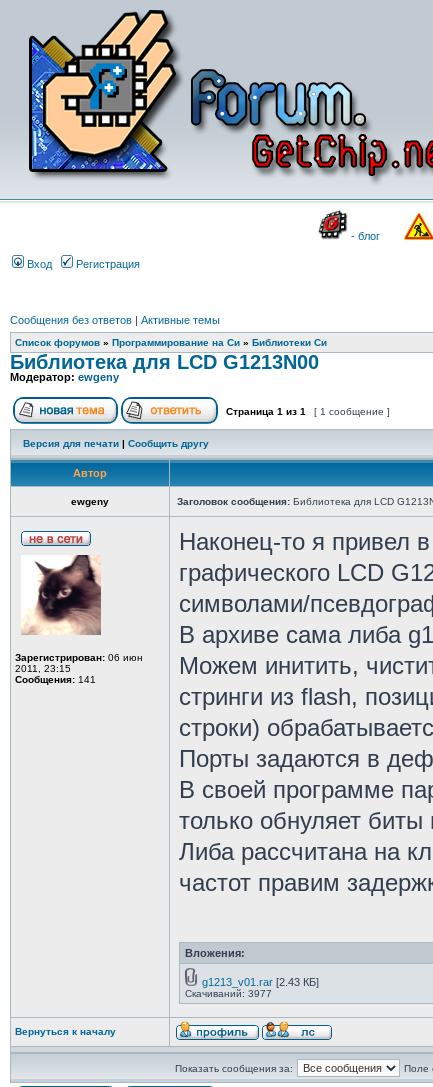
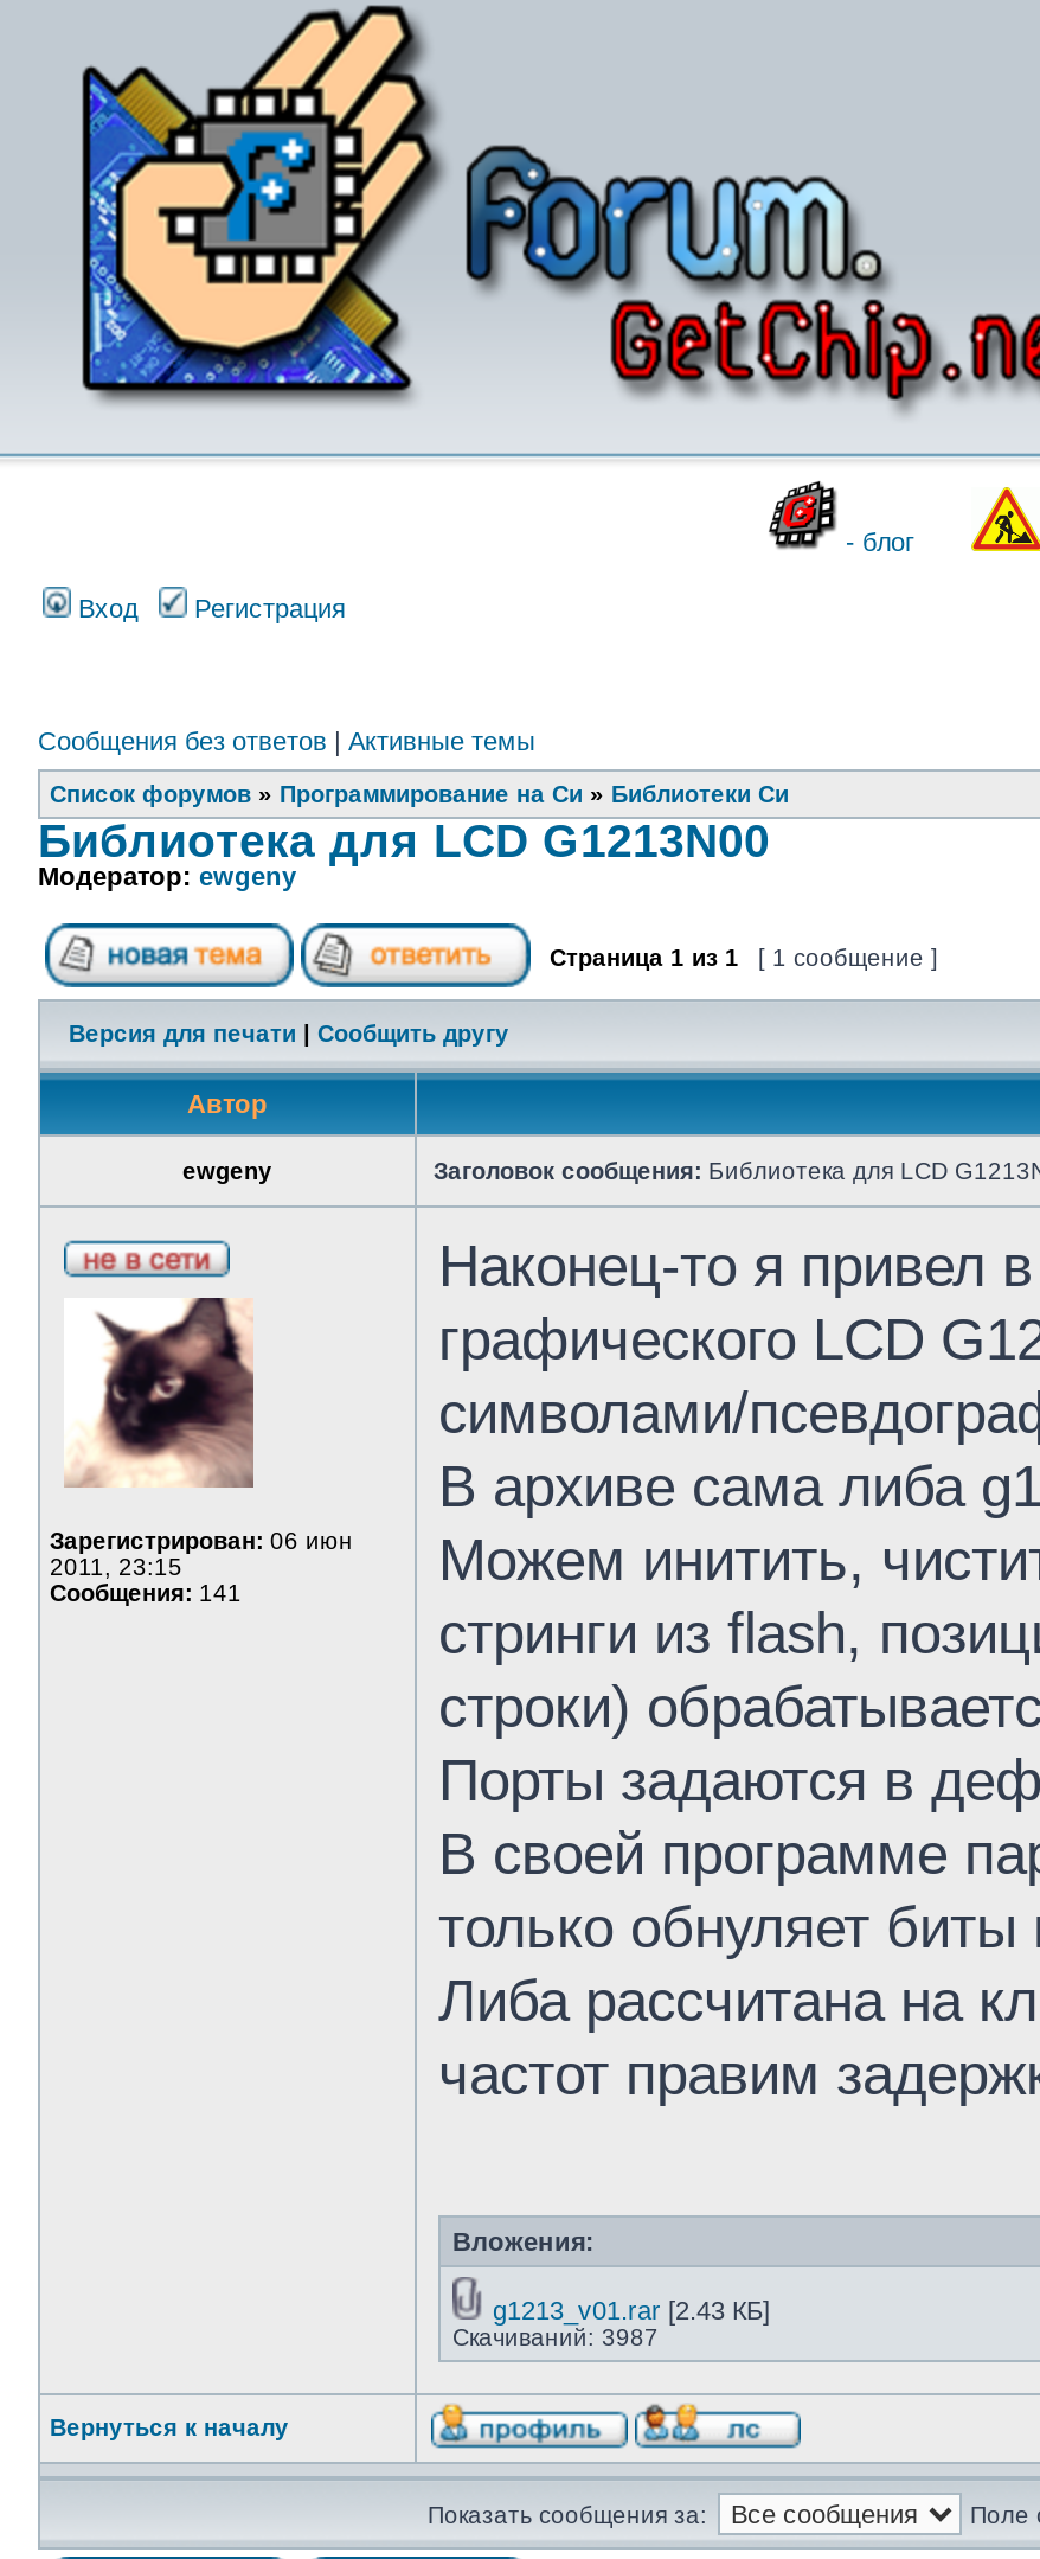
- Скачиваний: 3977
+ Скачиваний: 3987
